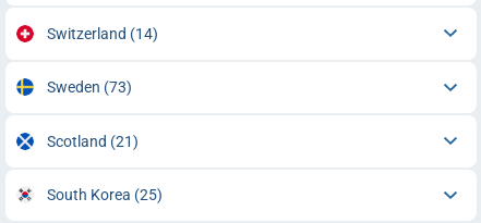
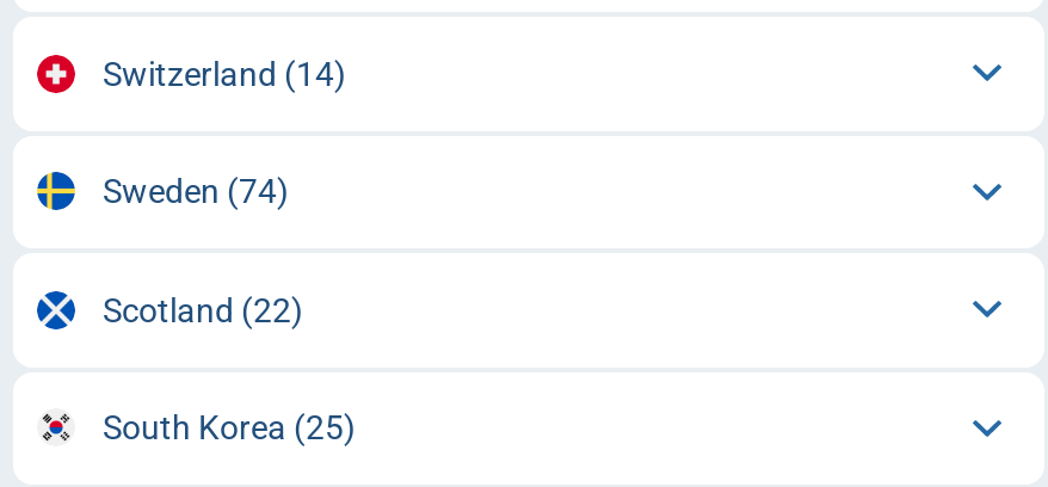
- Sweden (73)
+ Sweden (74)

- Scotland (21)
+ Scotland (22)
